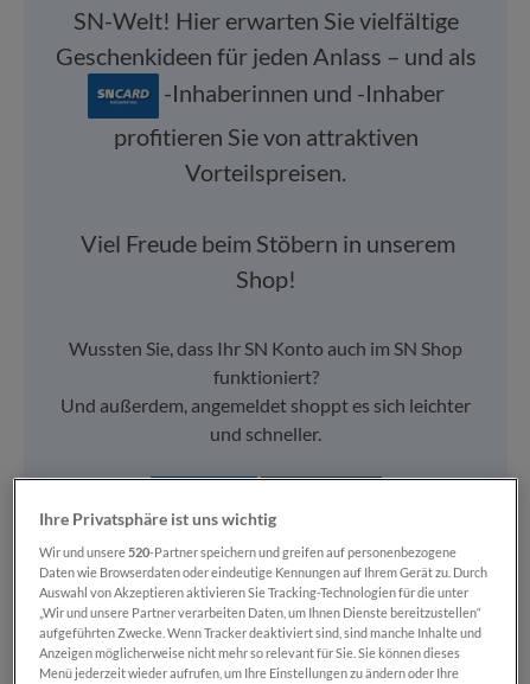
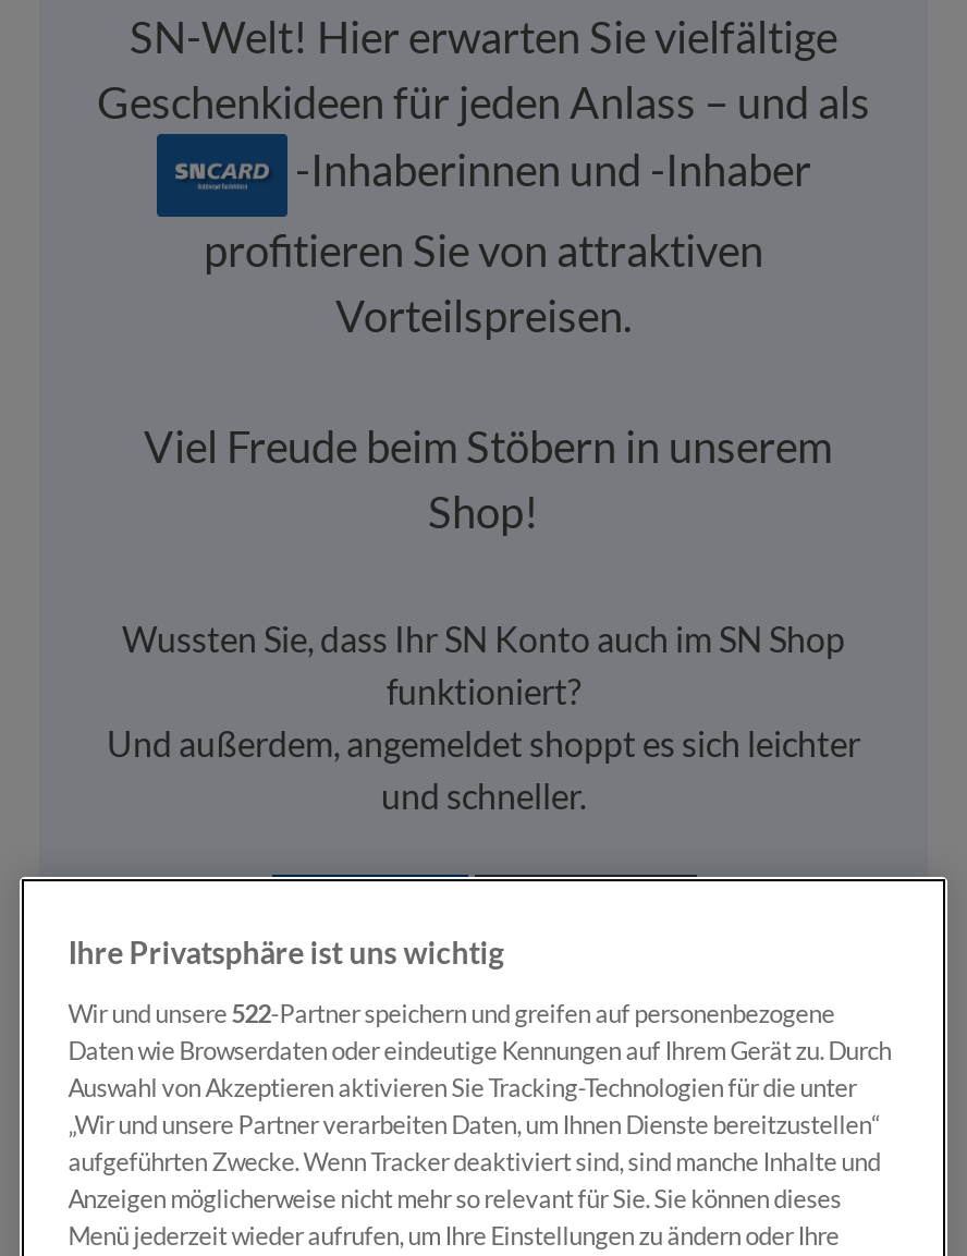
- Wir und unsere 520-Partner speichern und greifen auf personenbezogene
+ Wir und unsere 522-Partner speichern und greifen auf personenbezogene
